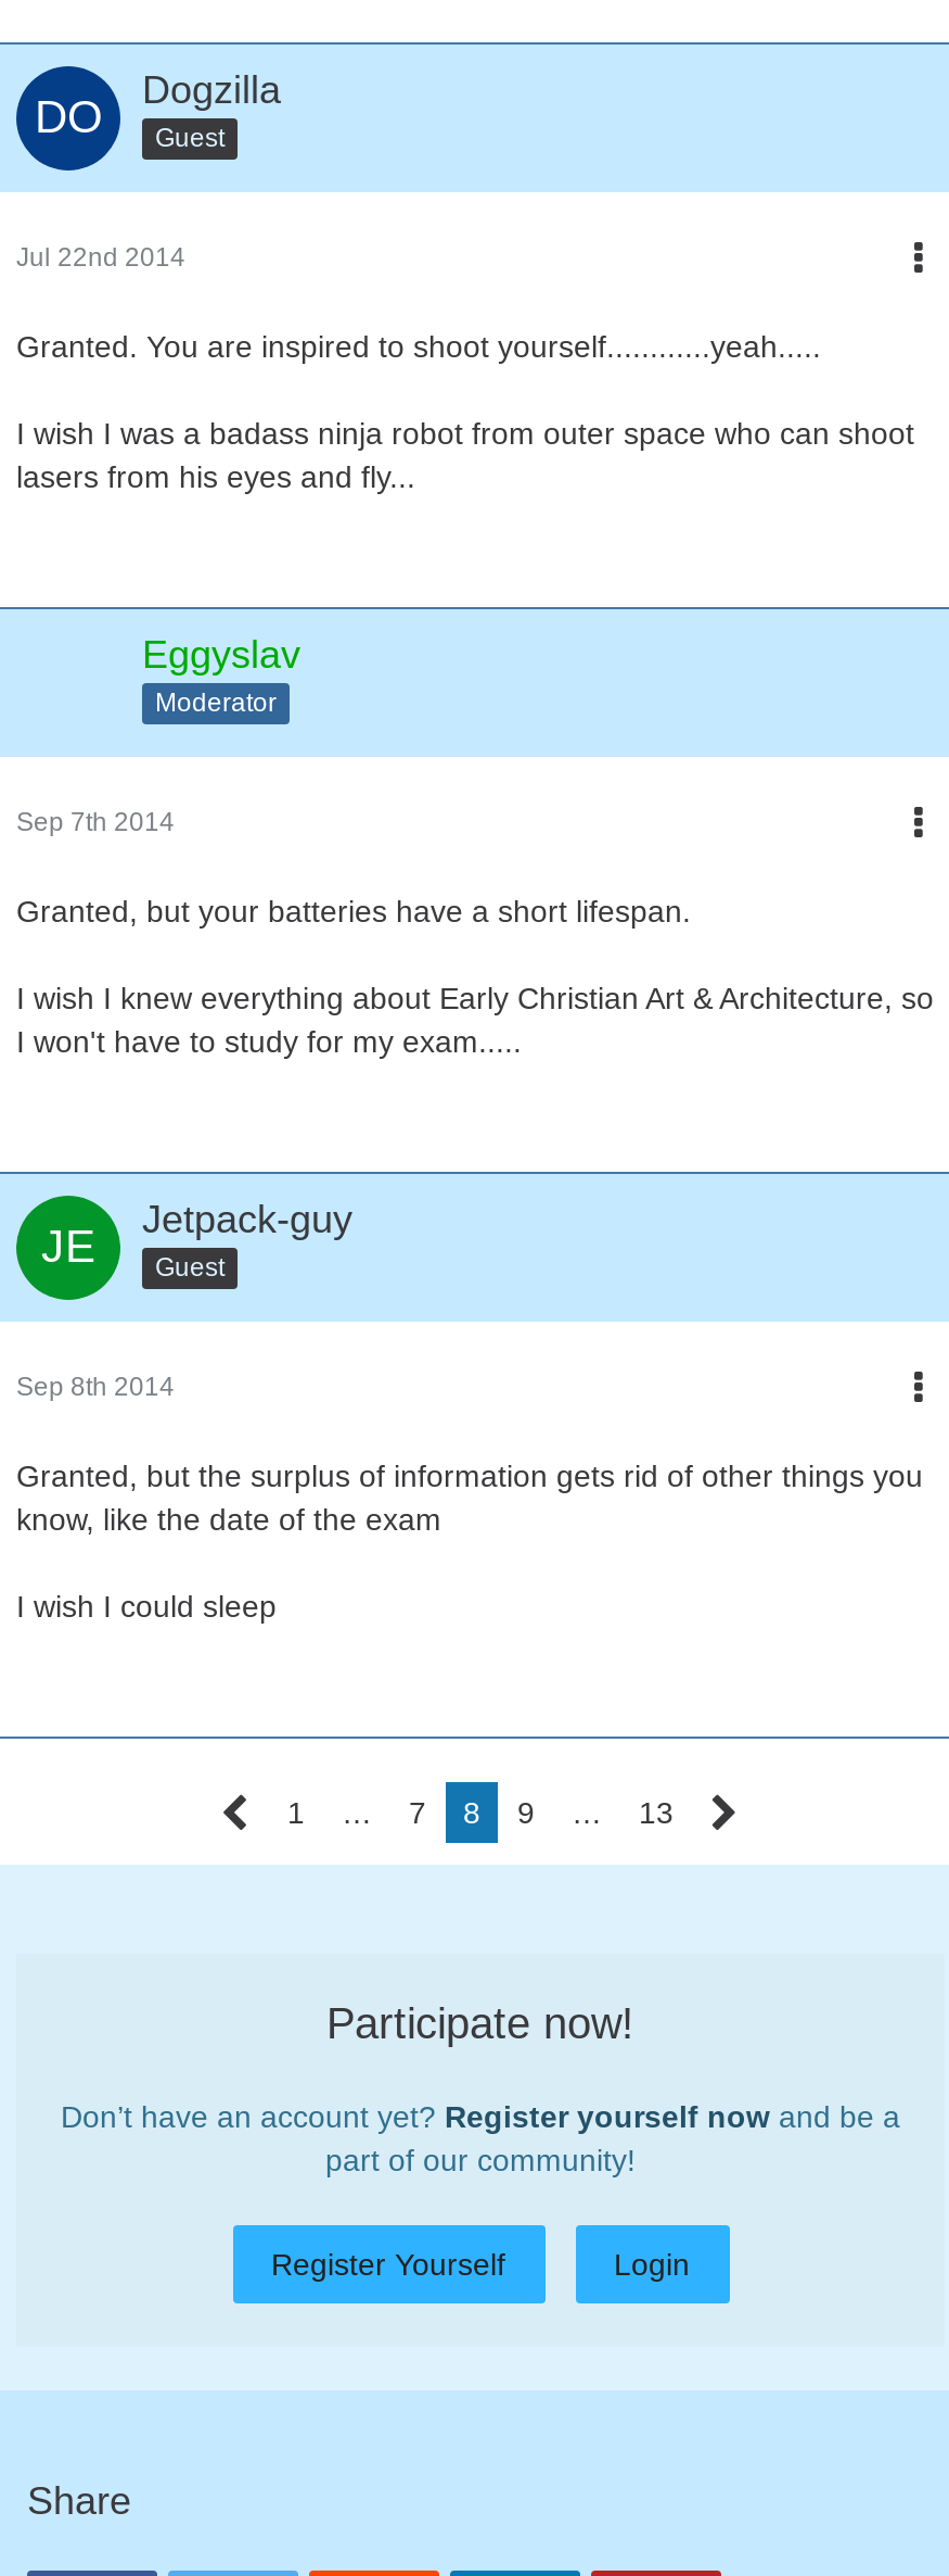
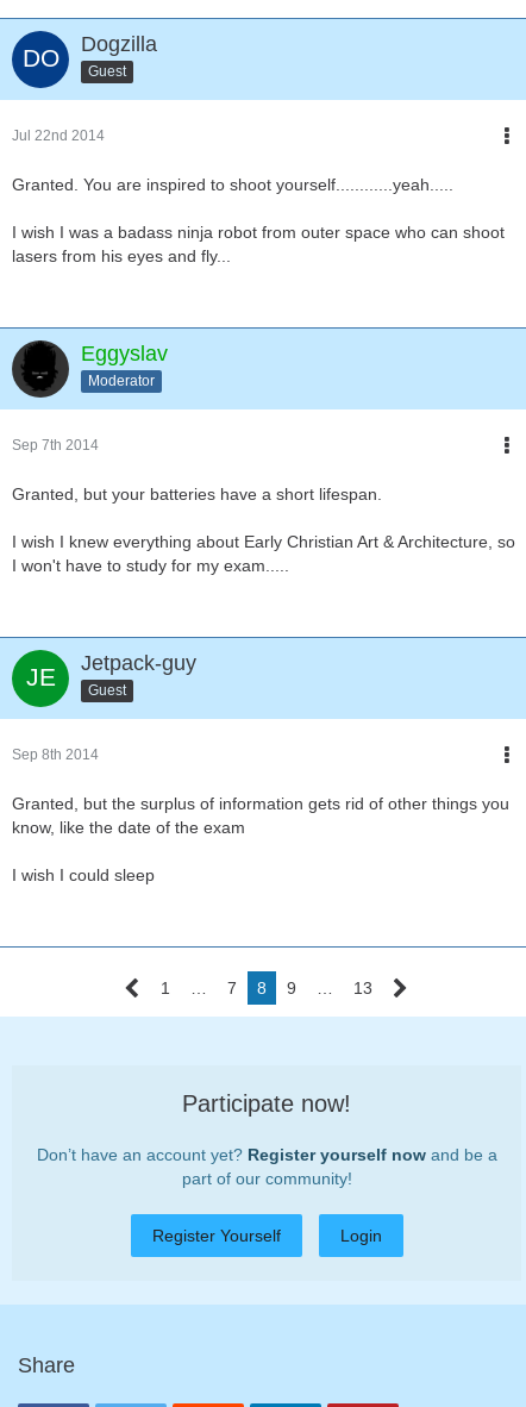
+ [image]
